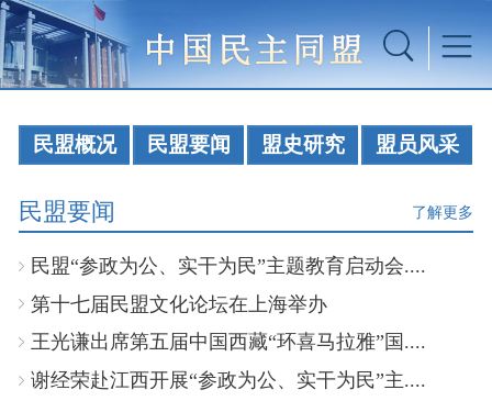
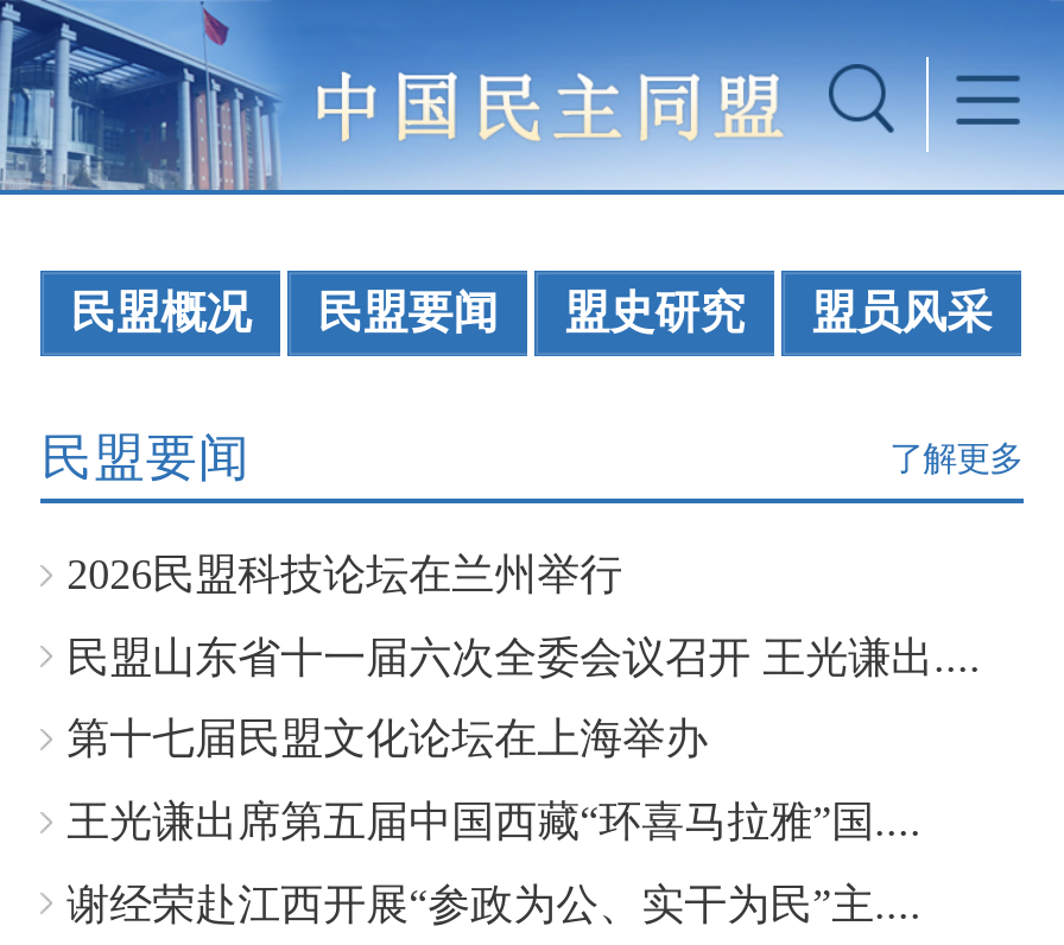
- 民盟“参政为公、实干为民”主题教育启动会....
+ 2026民盟科技论坛在兰州举行
+ 民盟山东省十一届六次全委会议召开 王光谦出....
